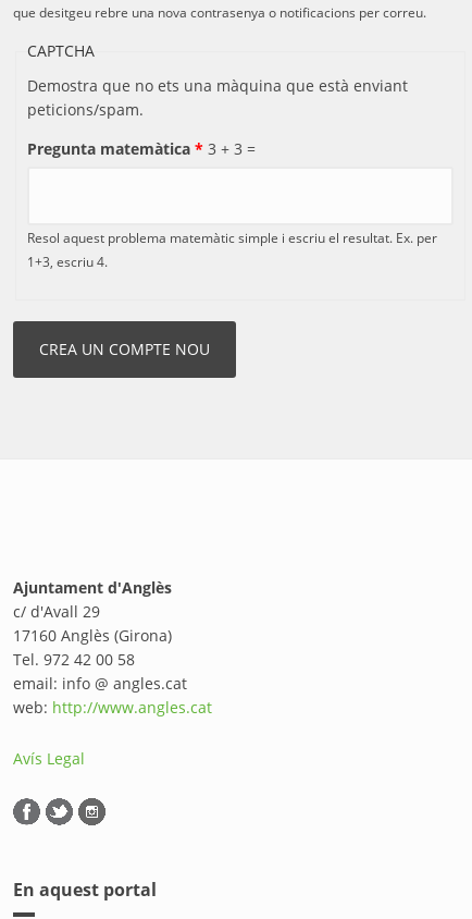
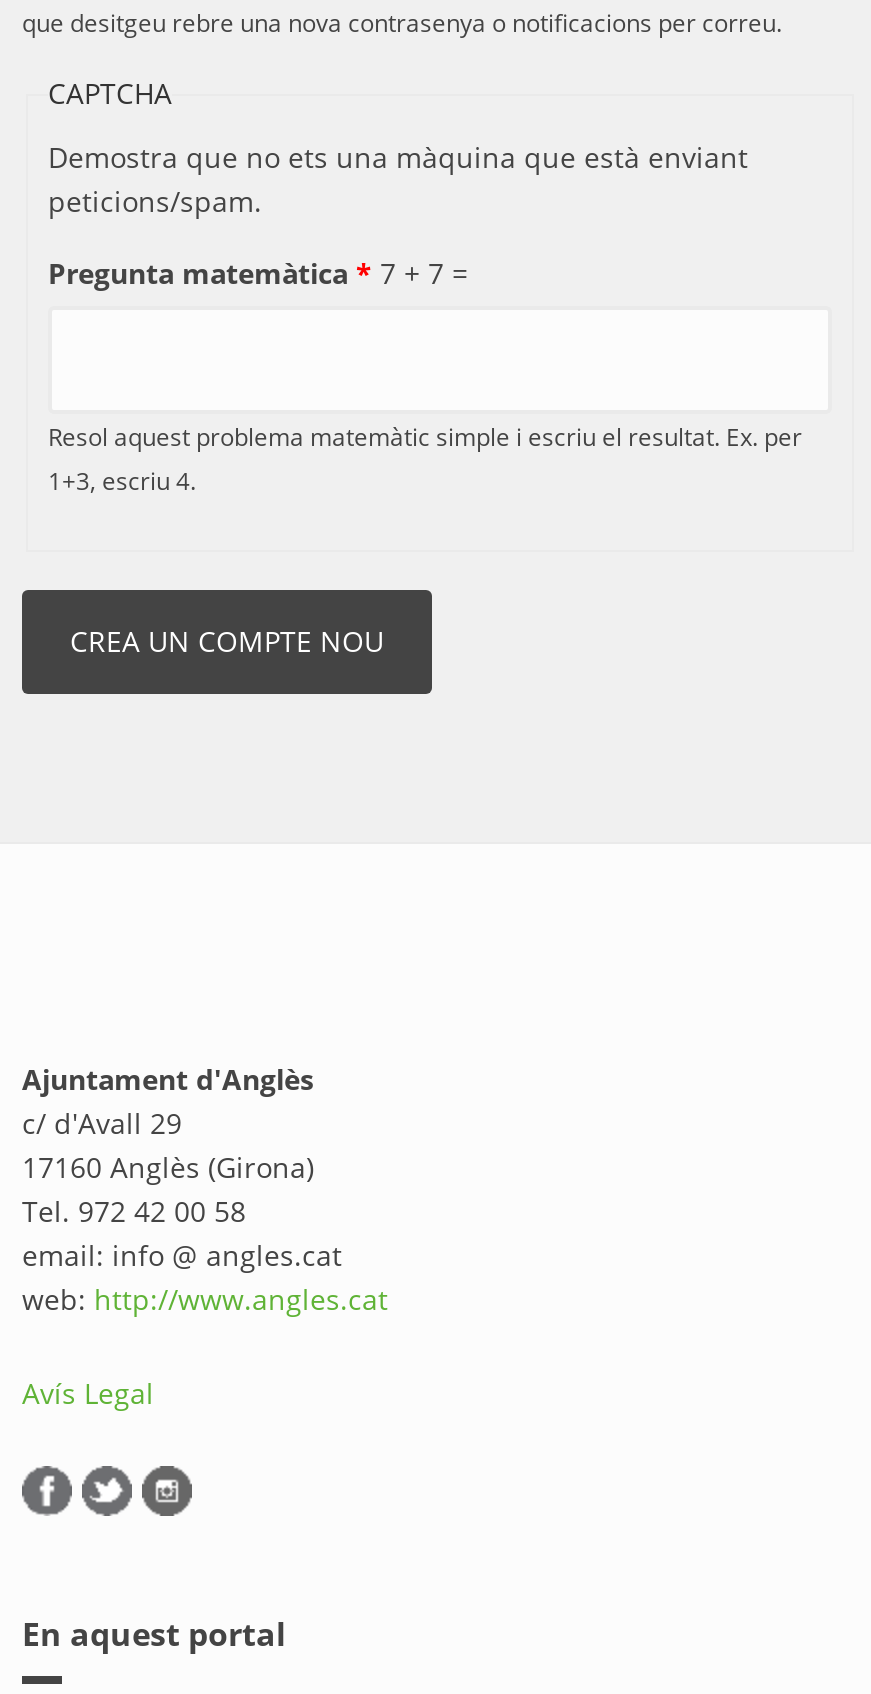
- Pregunta matemàtica * 3 + 3 =
+ Pregunta matemàtica * 7 + 7 =
